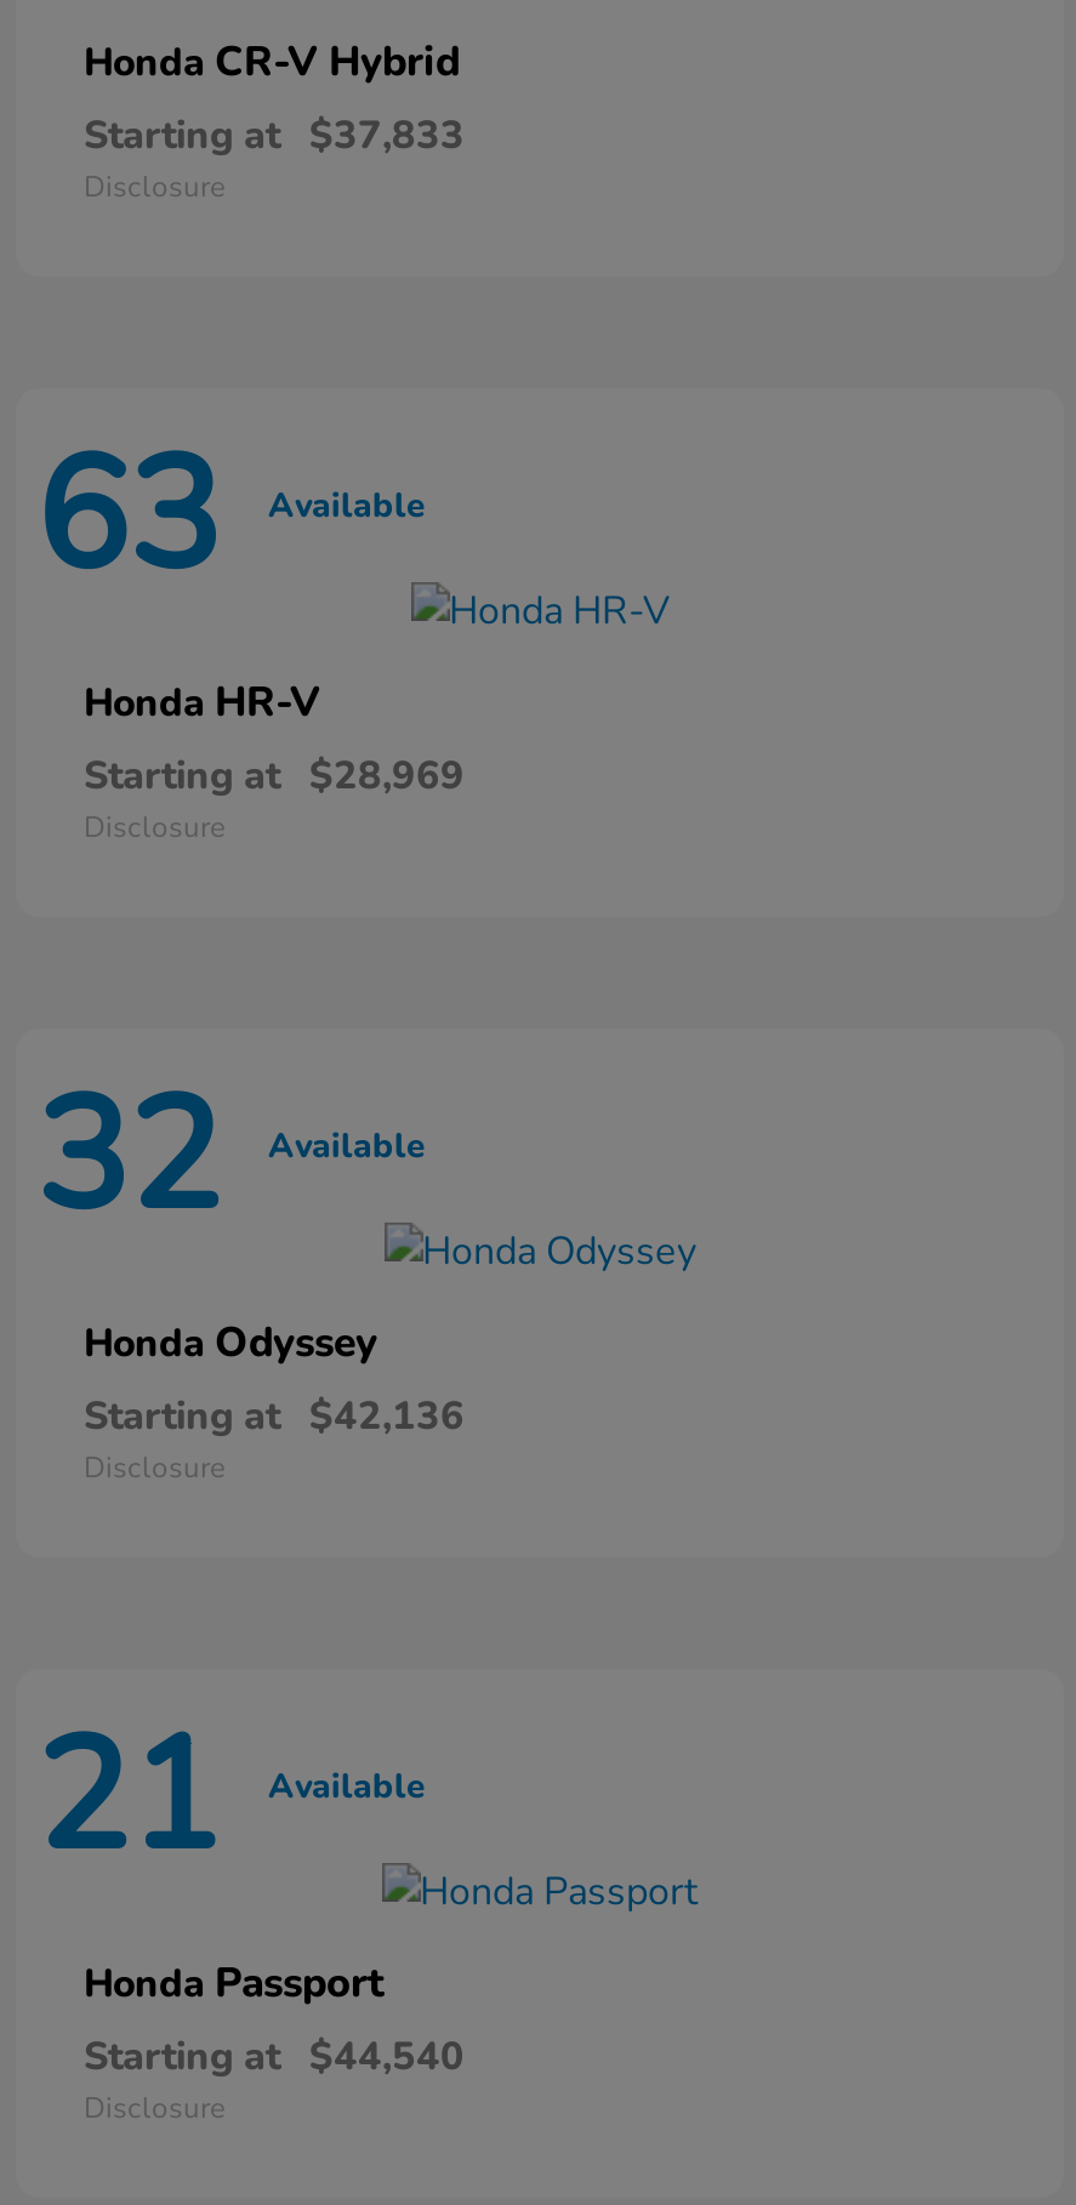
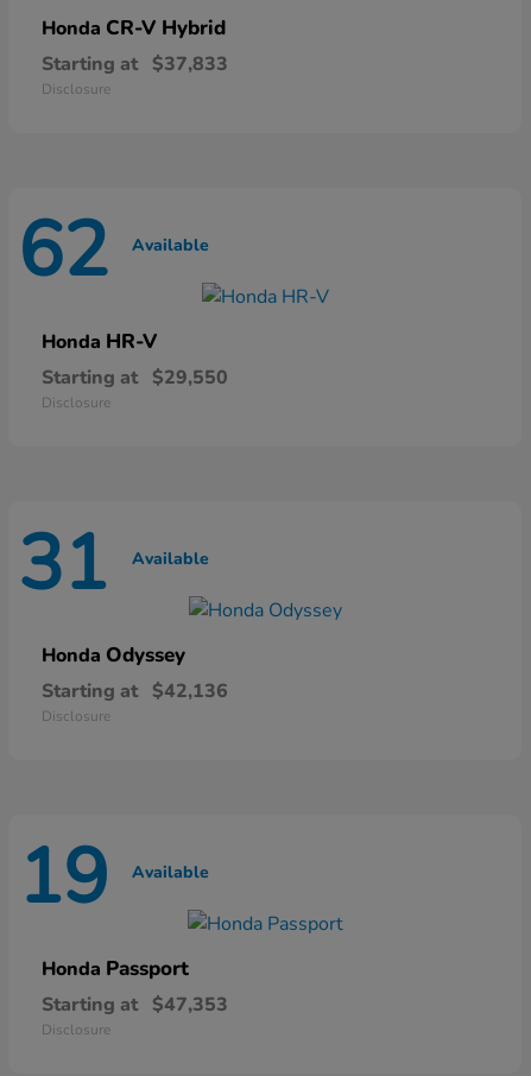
- 63 Available
+ 62 Available

- Starting at $28,969
+ Starting at $29,550

- 32 Available
+ 31 Available

- 21 Available
+ 19 Available

- Starting at $44,540
+ Starting at $47,353
